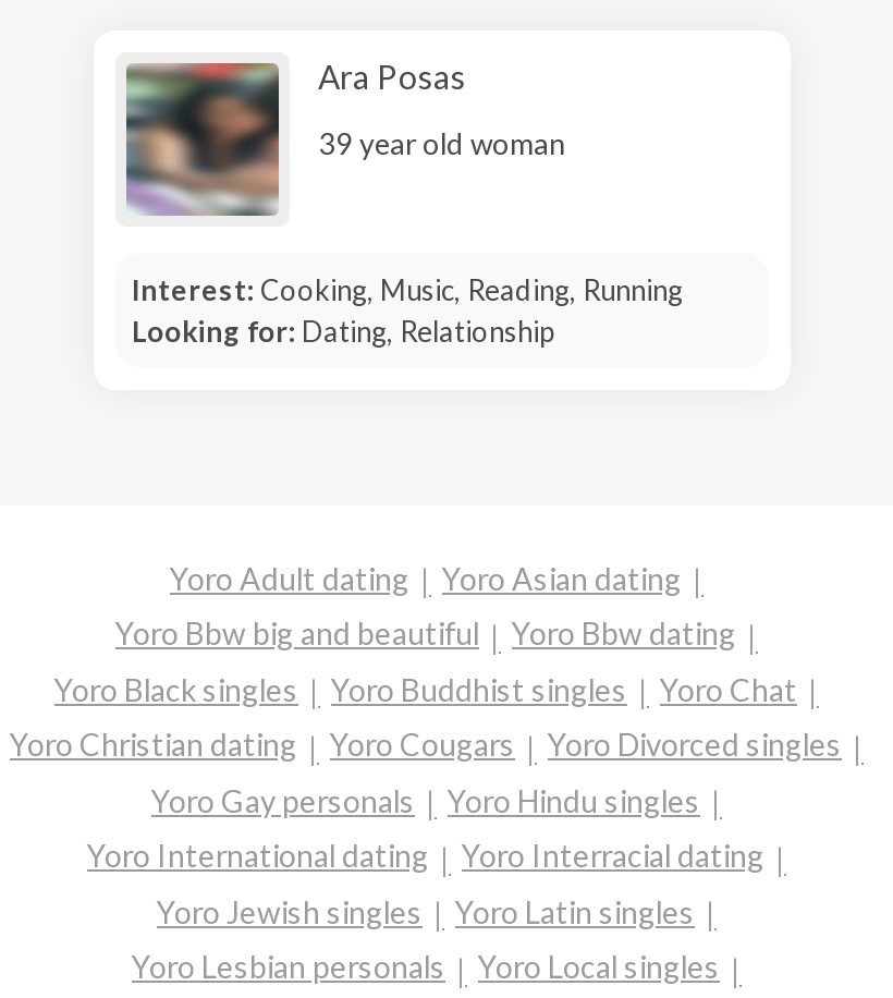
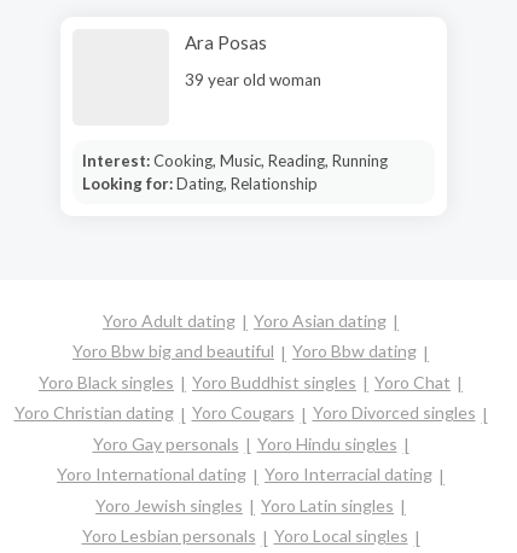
- [image]
